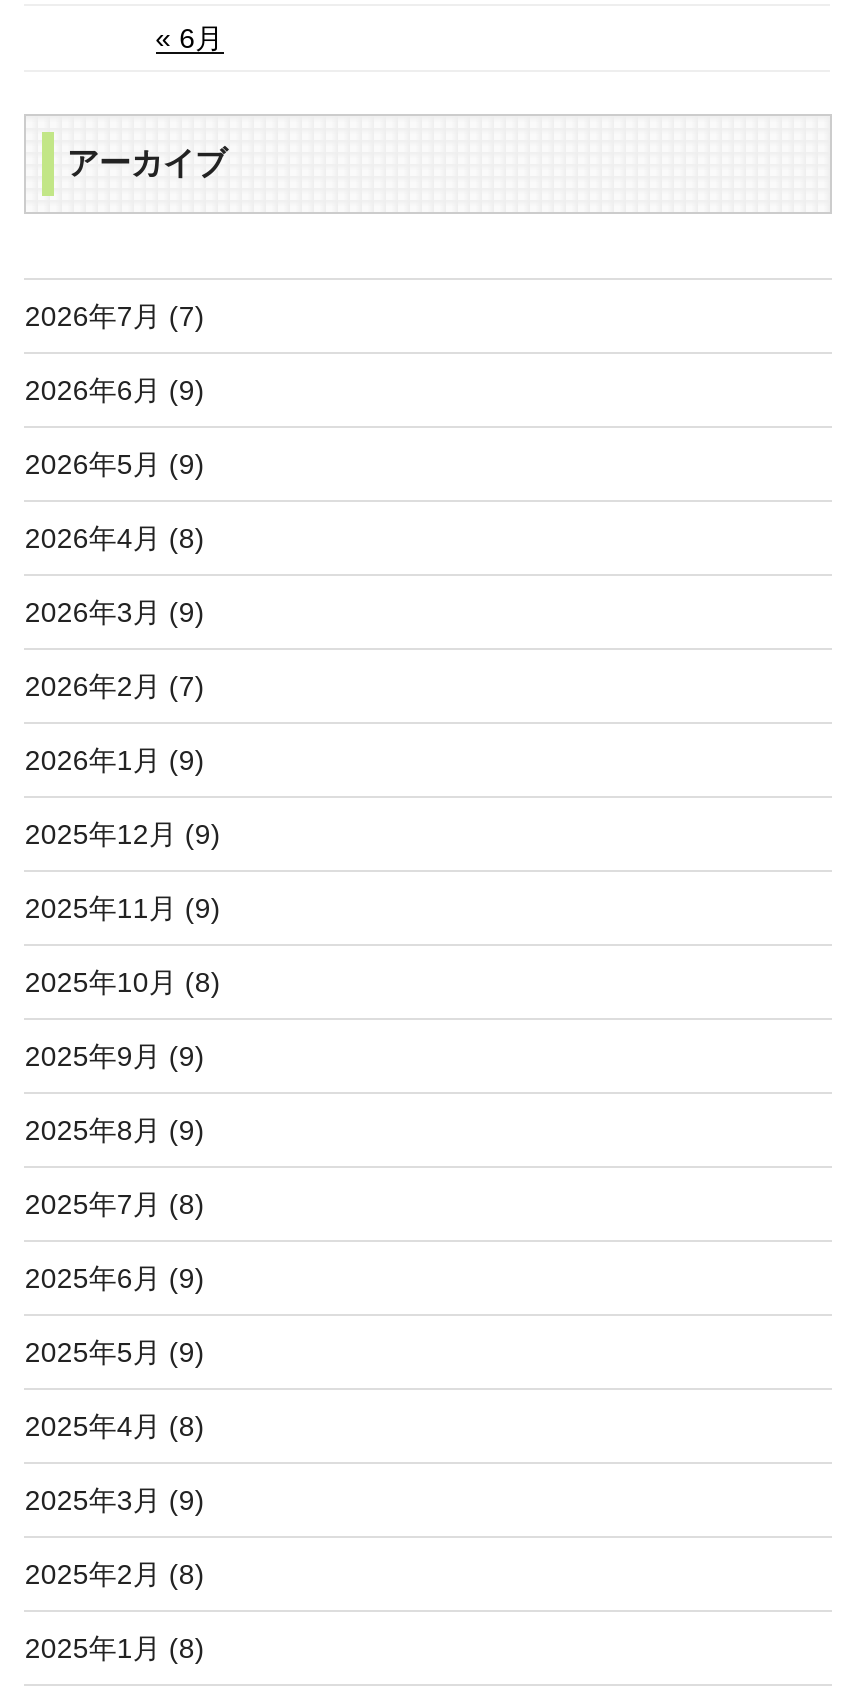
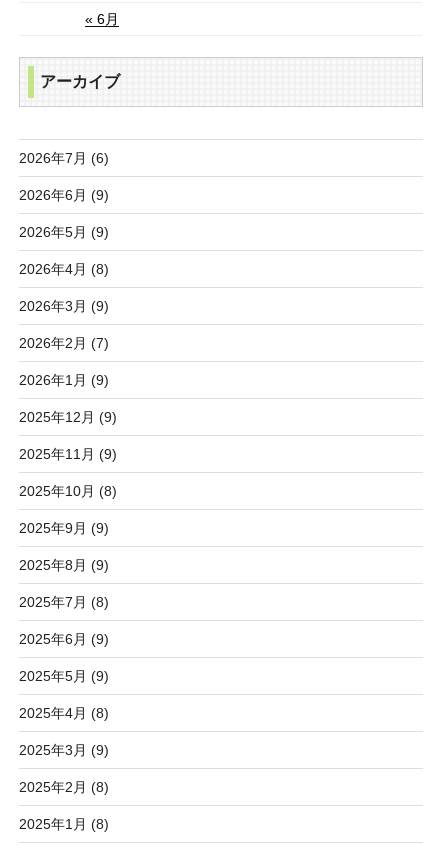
- 2026年7月 (7)
+ 2026年7月 (6)
